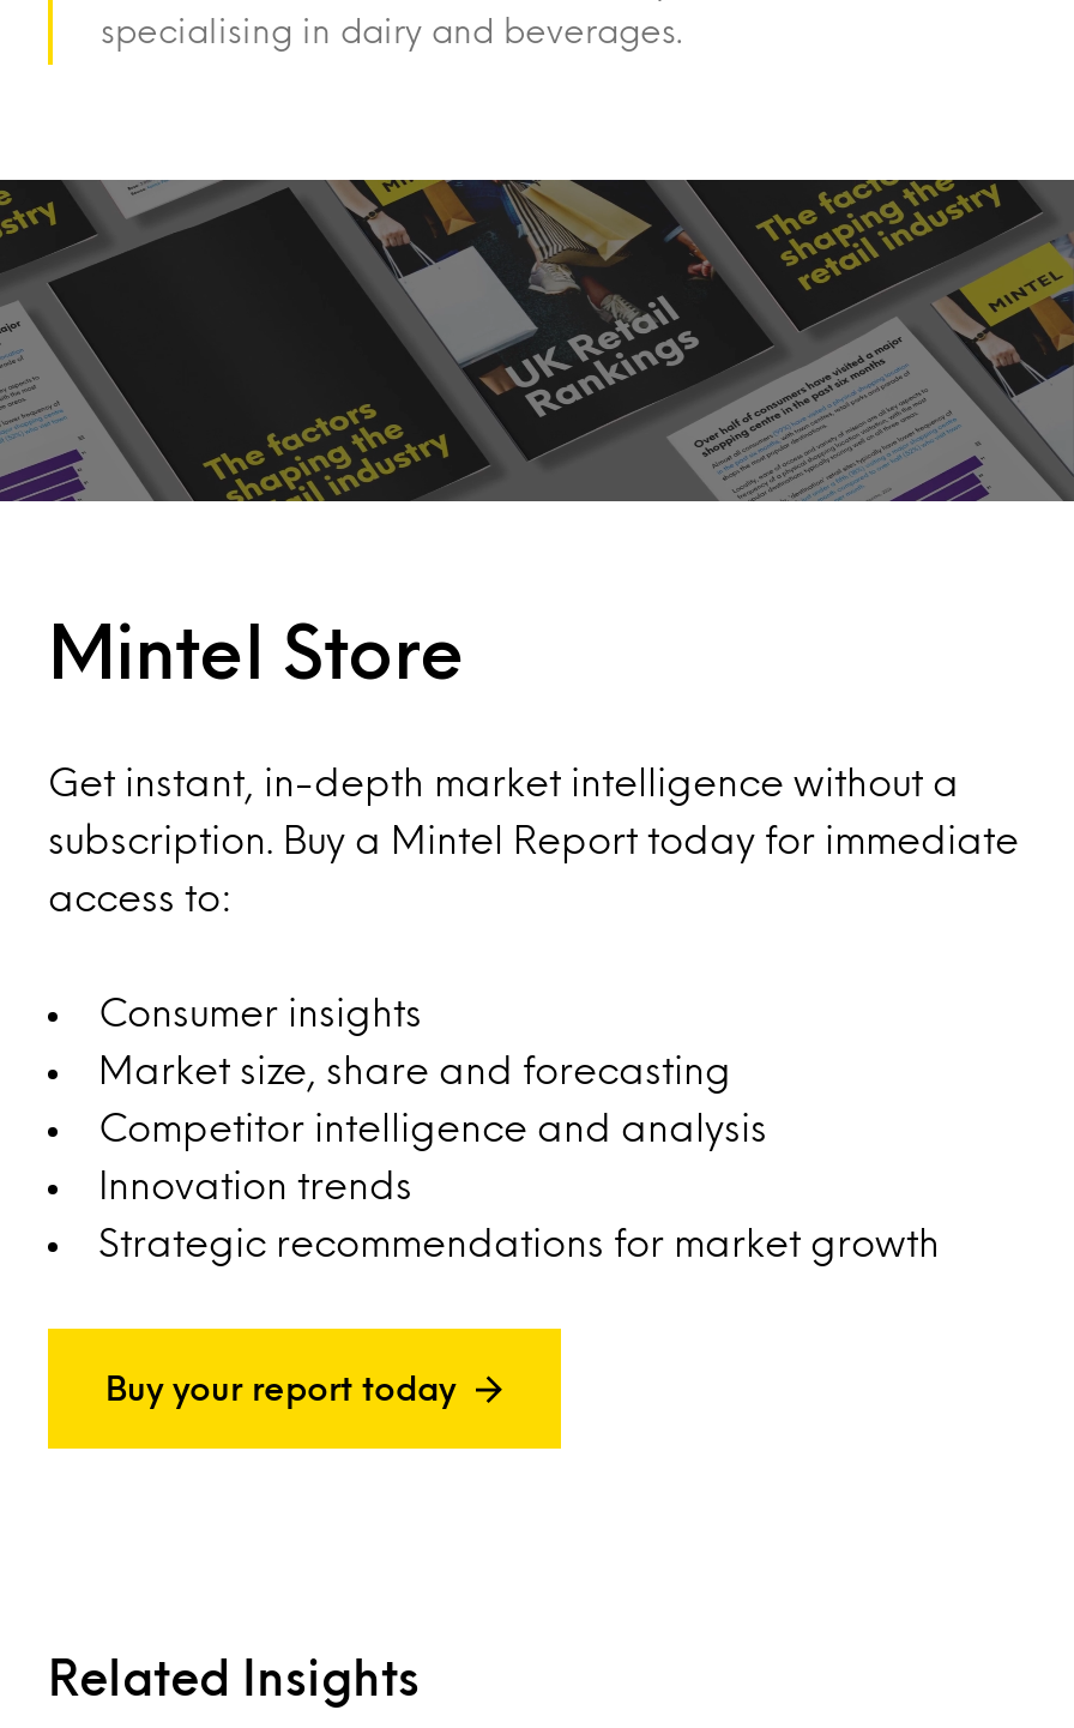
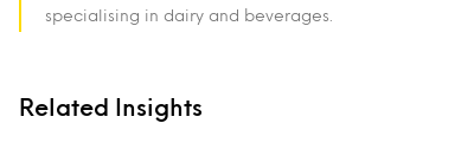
- [image]

- Mintel Store
- Get instant, in-depth market intelligence without a
- subscription. Buy a Mintel Report today for immediate
- access to:

- Consumer insights
- Market size, share and forecasting
- Competitor intelligence and analysis
- Innovation trends
- Strategic recommendations for market growth

- [image]
- Buy your report today
